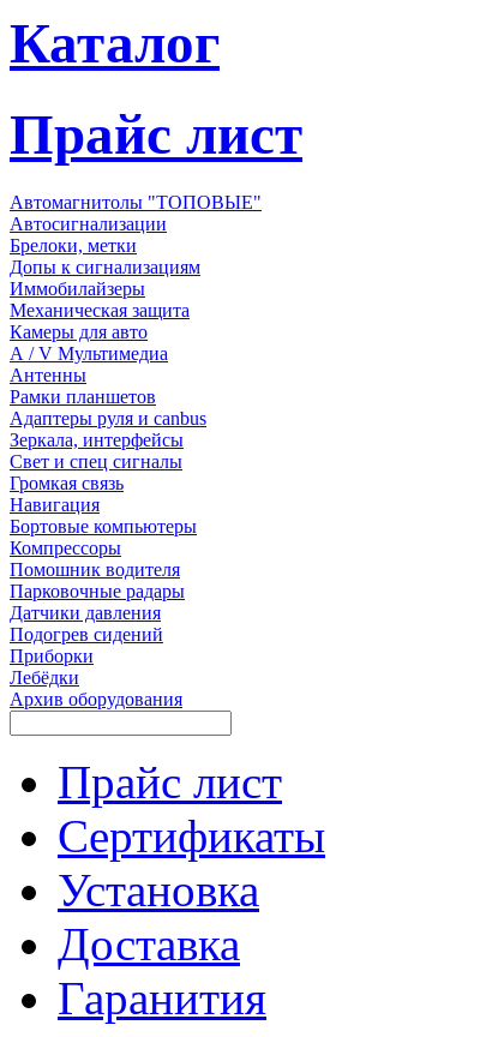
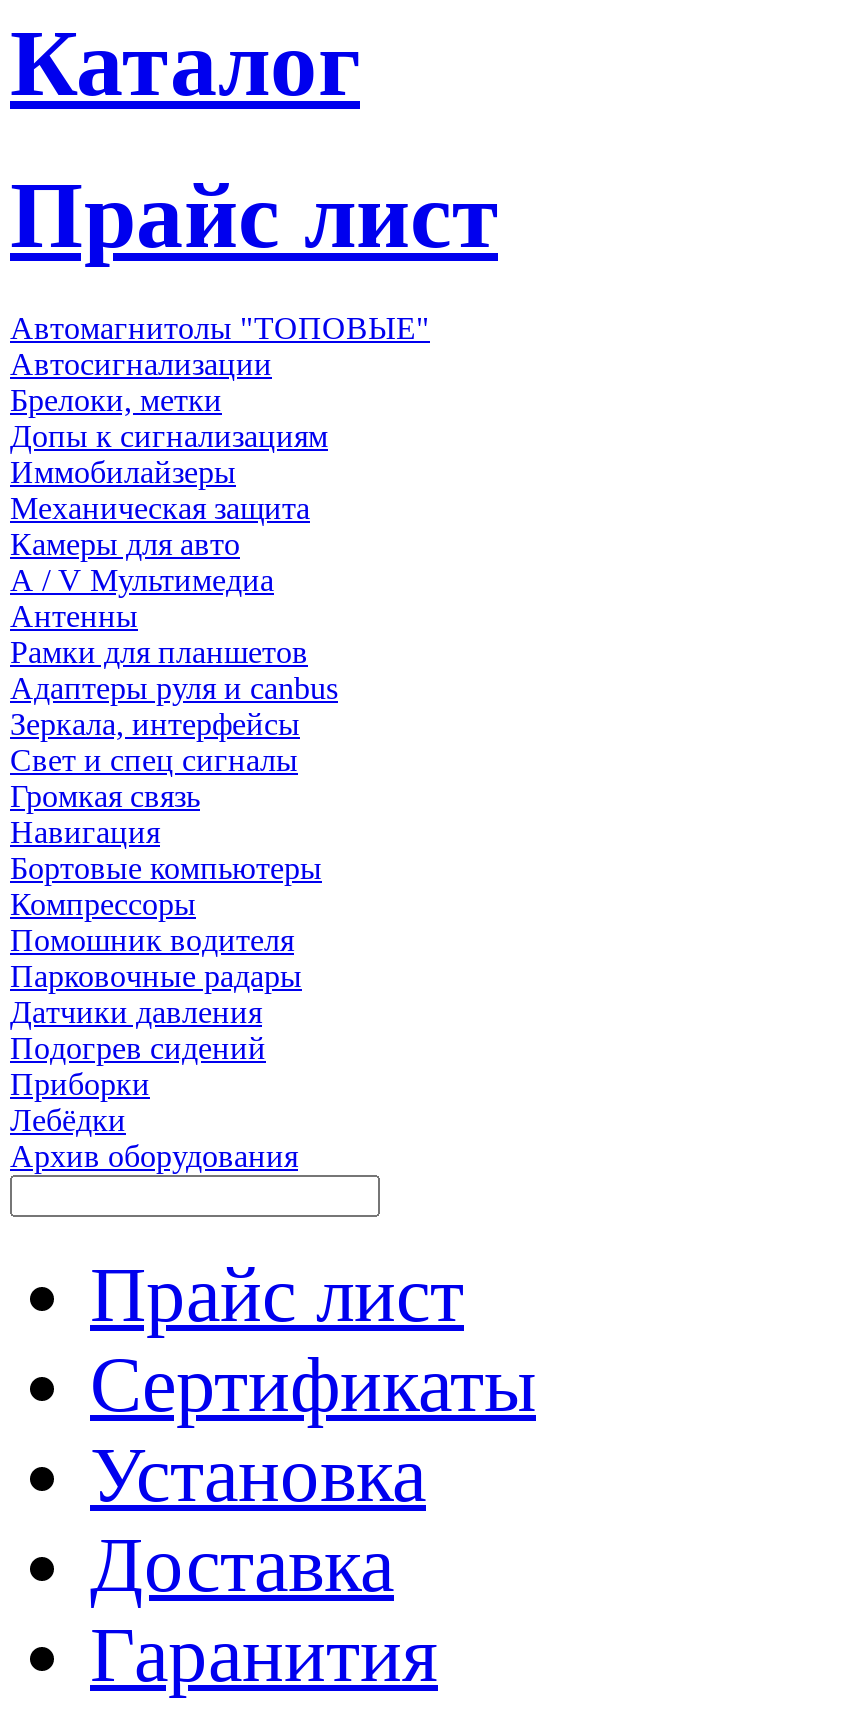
- Рамки планшетов
+ Рамки для планшетов
